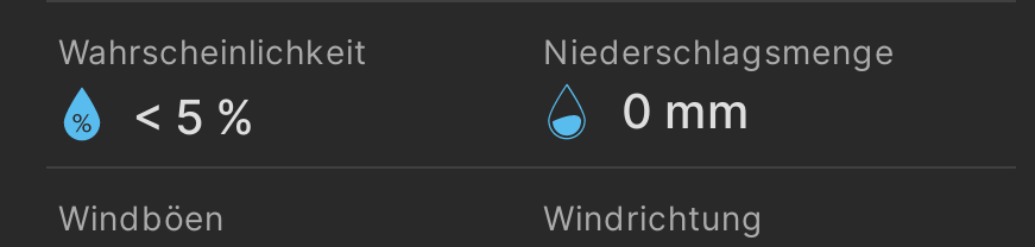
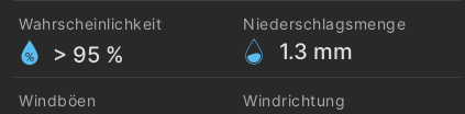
- < 5 %
+ > 95 %

- 0 mm
+ 1.3 mm
